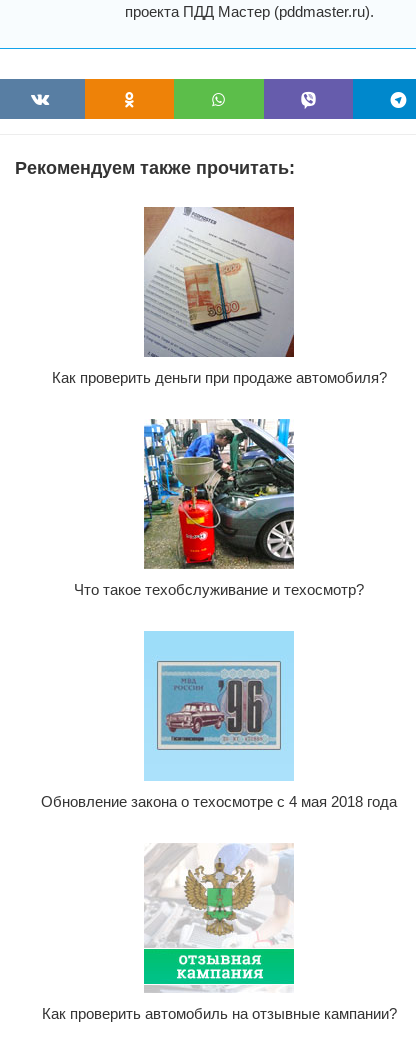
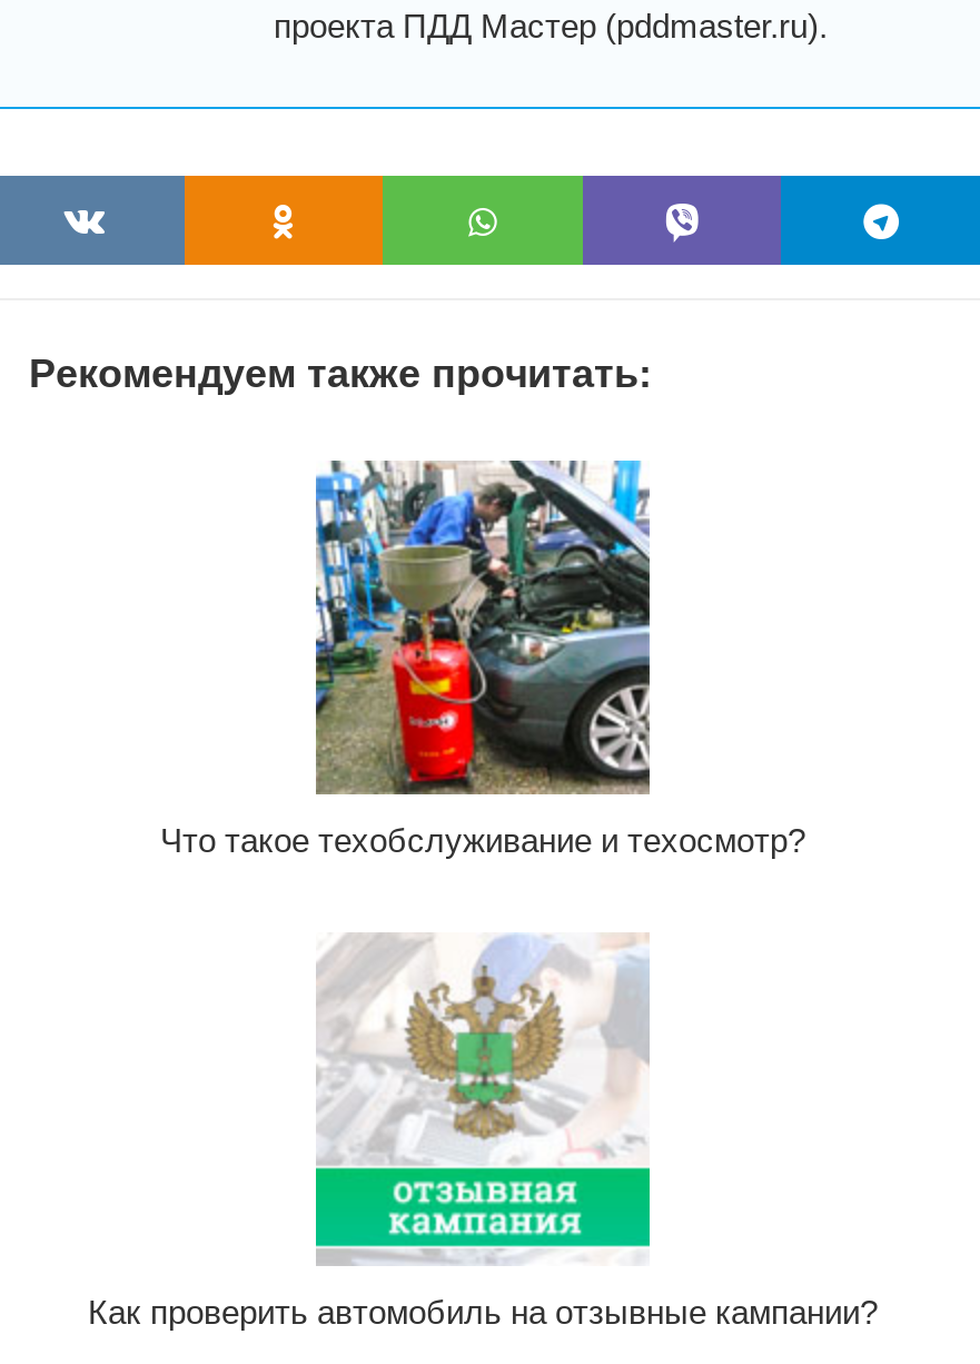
- [image]
- Как проверить деньги при продаже автомобиля?

- [image]
- Обновление закона о техосмотре с 4 мая 2018 года
